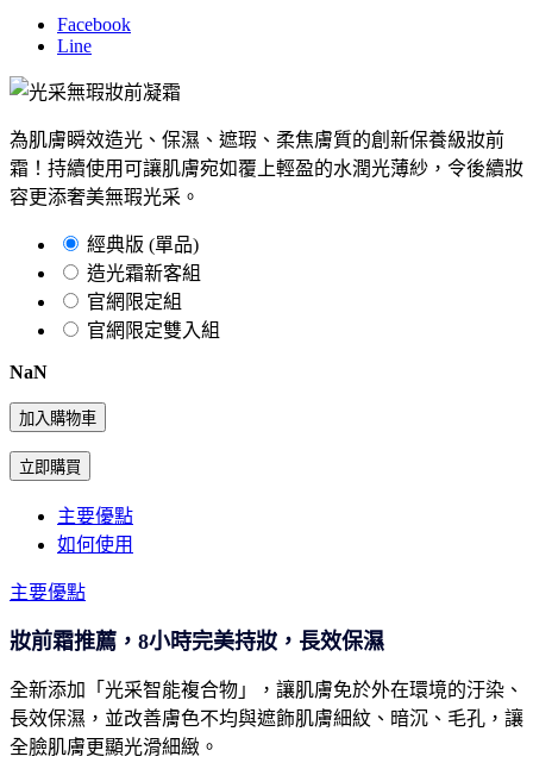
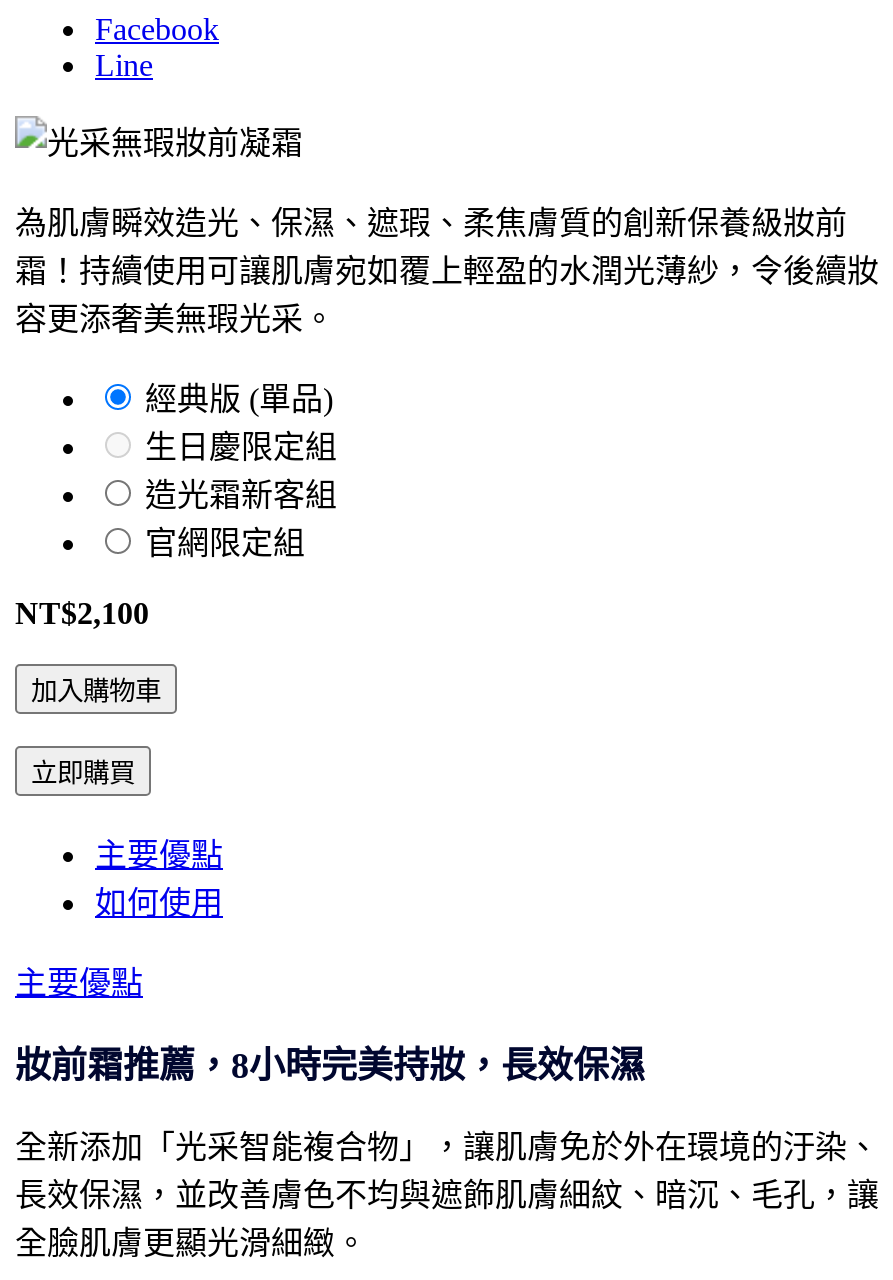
+ 生日慶限定組

moved down: 造光霜新客組 | 官網限定組

- 官網限定雙入組
- NaN
+ NT$2,100
